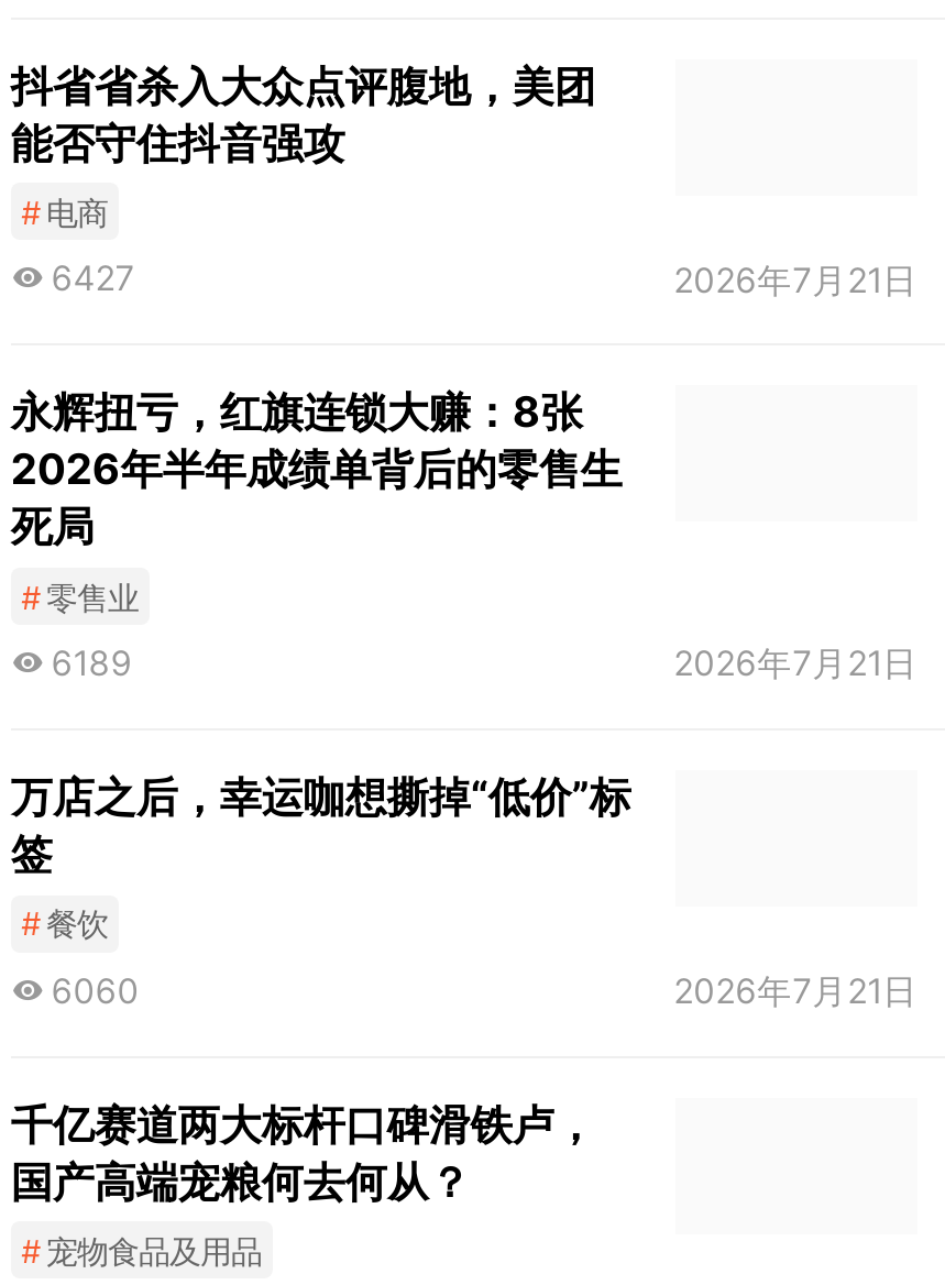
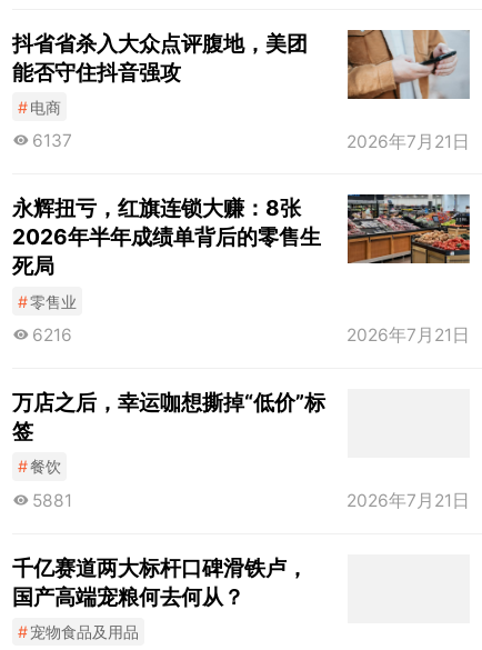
+ [image]

- 6427
+ 6137

+ [image]

- 6189
+ 6216

- 6060
+ 5881
